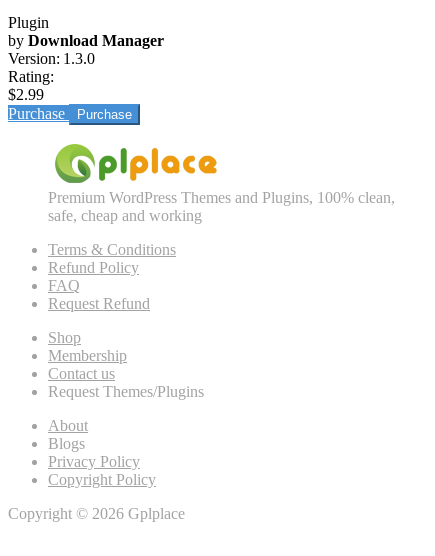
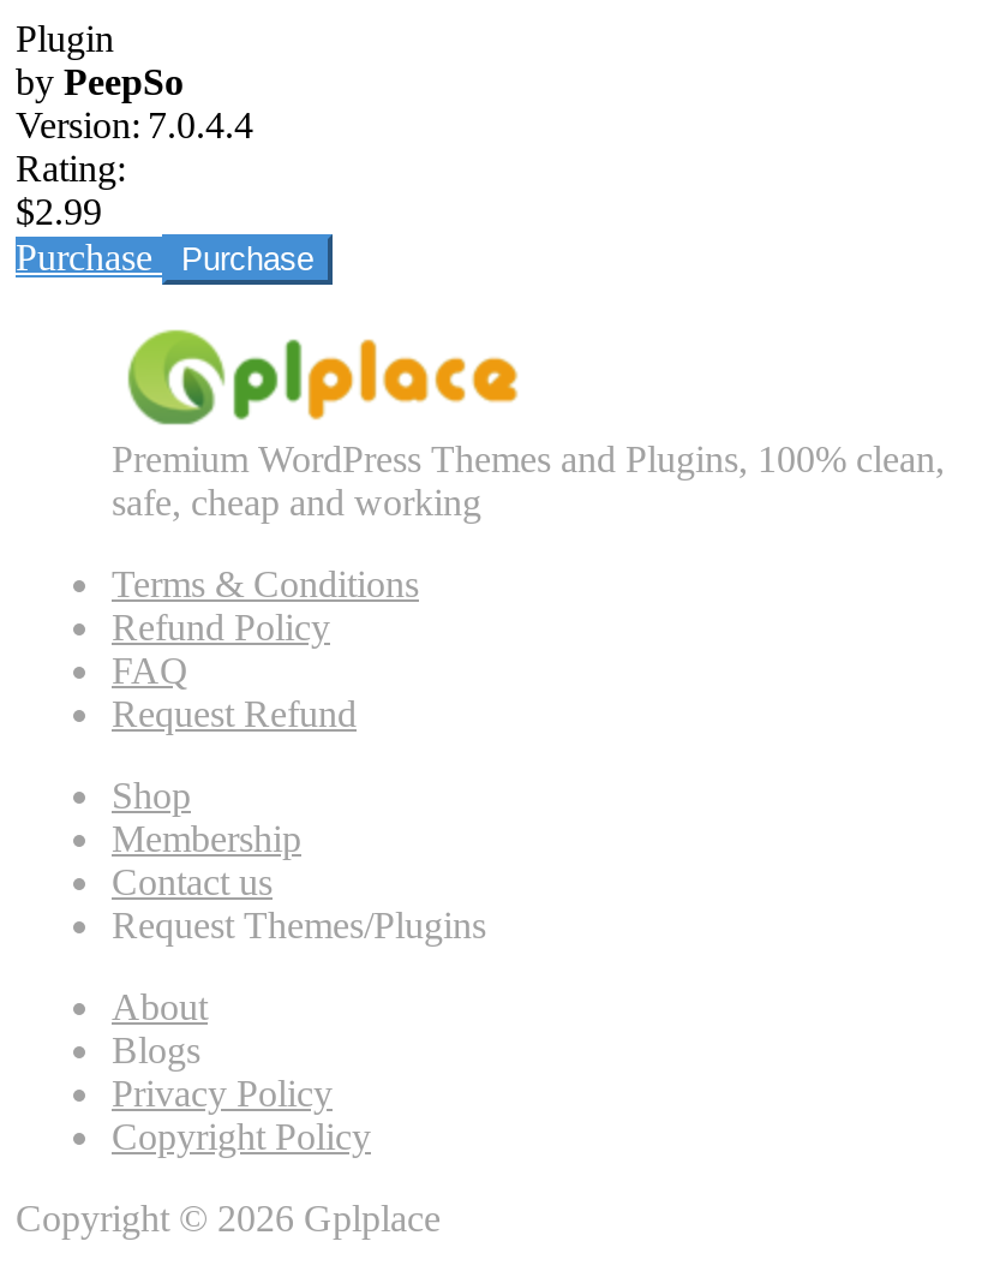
- by Download Manager
- Version: 1.3.0
+ by PeepSo
+ Version: 7.0.4.4
